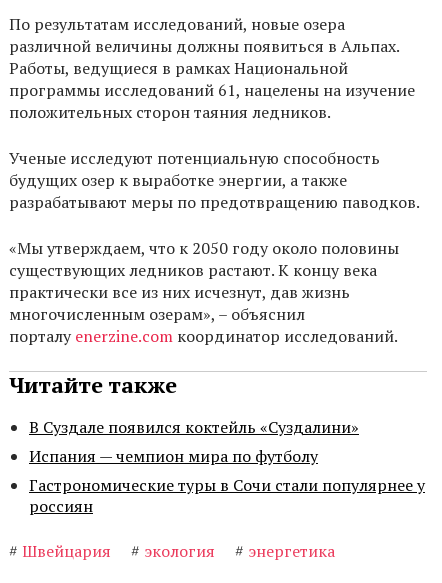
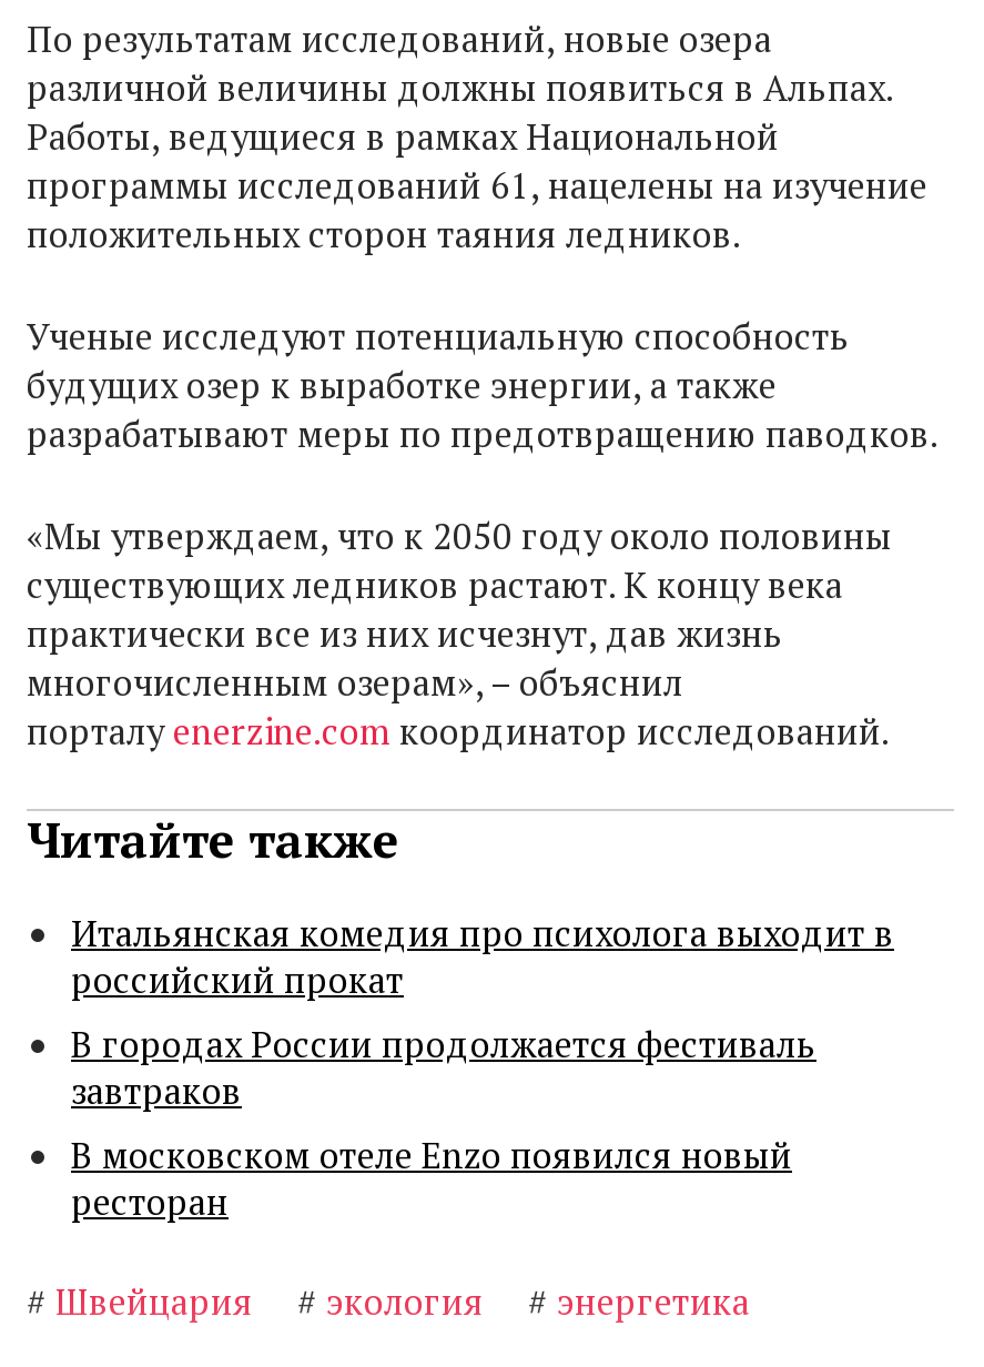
- В Суздале появился коктейль «Суздалини»
- Испания — чемпион мира по футболу
- Гастрономические туры в Сочи стали популярнее у
- россиян
+ Итальянская комедия про психолога выходит в
+ российский прокат
+ В городах России продолжается фестиваль
+ завтраков
+ В московском отеле Enzo появился новый
+ ресторан
